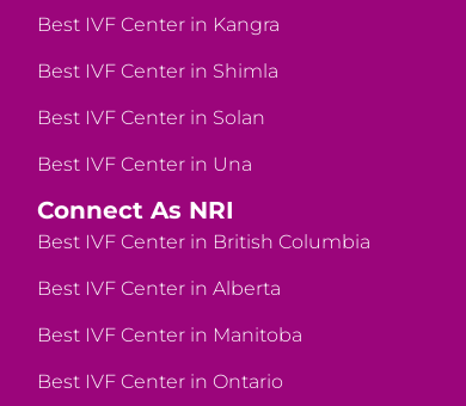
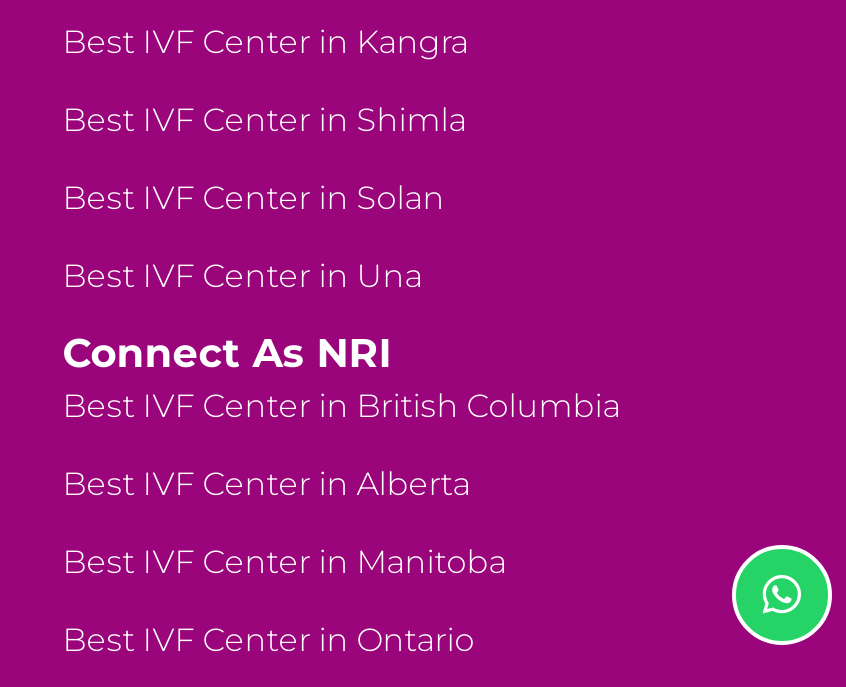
+ [image]
